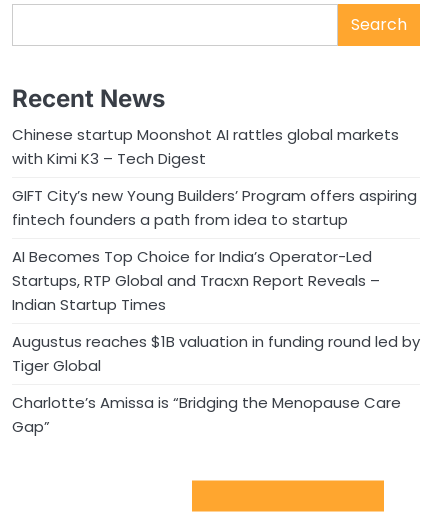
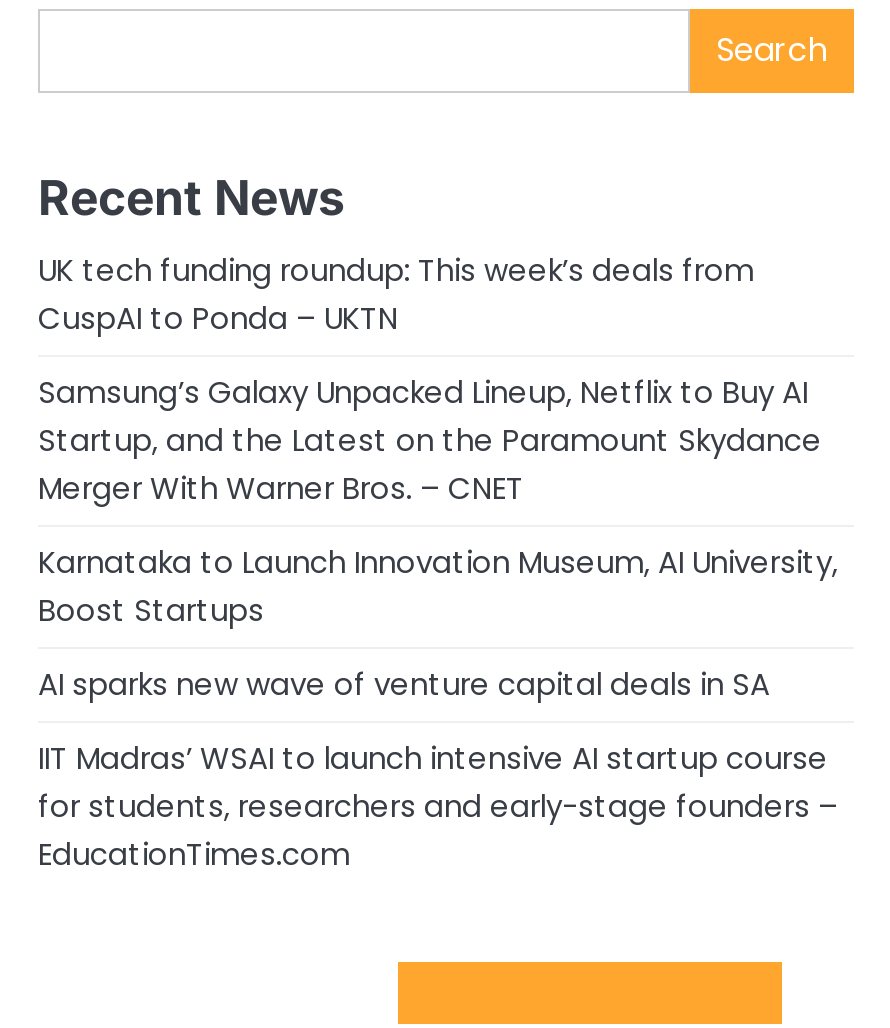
- Chinese startup Moonshot AI rattles global markets
- with Kimi K3 – Tech Digest
+ UK tech funding roundup: This week’s deals from
+ CuspAI to Ponda – UKTN

- GIFT City’s new Young Builders’ Program offers aspiring
- fintech founders a path from idea to startup
+ Samsung’s Galaxy Unpacked Lineup, Netflix to Buy AI
+ Startup, and the Latest on the Paramount Skydance
+ Merger With Warner Bros. – CNET

- AI Becomes Top Choice for India’s Operator-Led
- Startups, RTP Global and Tracxn Report Reveals –
- Indian Startup Times
+ Karnataka to Launch Innovation Museum, AI University,
+ Boost Startups

- Augustus reaches $1B valuation in funding round led by
- Tiger Global
+ AI sparks new wave of venture capital deals in SA

- Charlotte’s Amissa is “Bridging the Menopause Care
- Gap”
+ IIT Madras’ WSAI to launch intensive AI startup course
+ for students, researchers and early-stage founders –
+ EducationTimes.com
